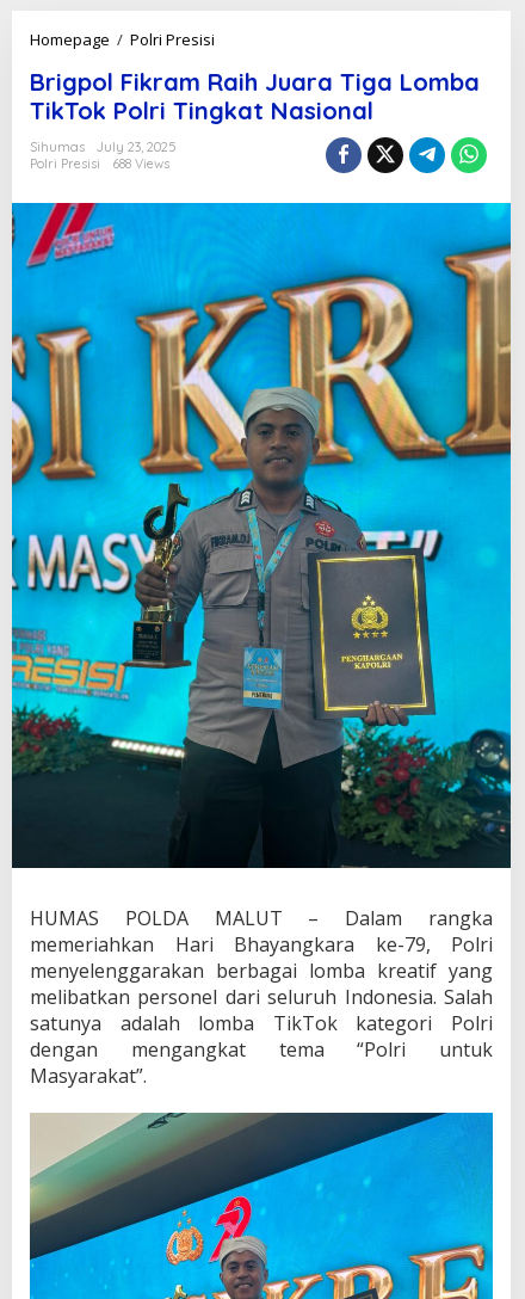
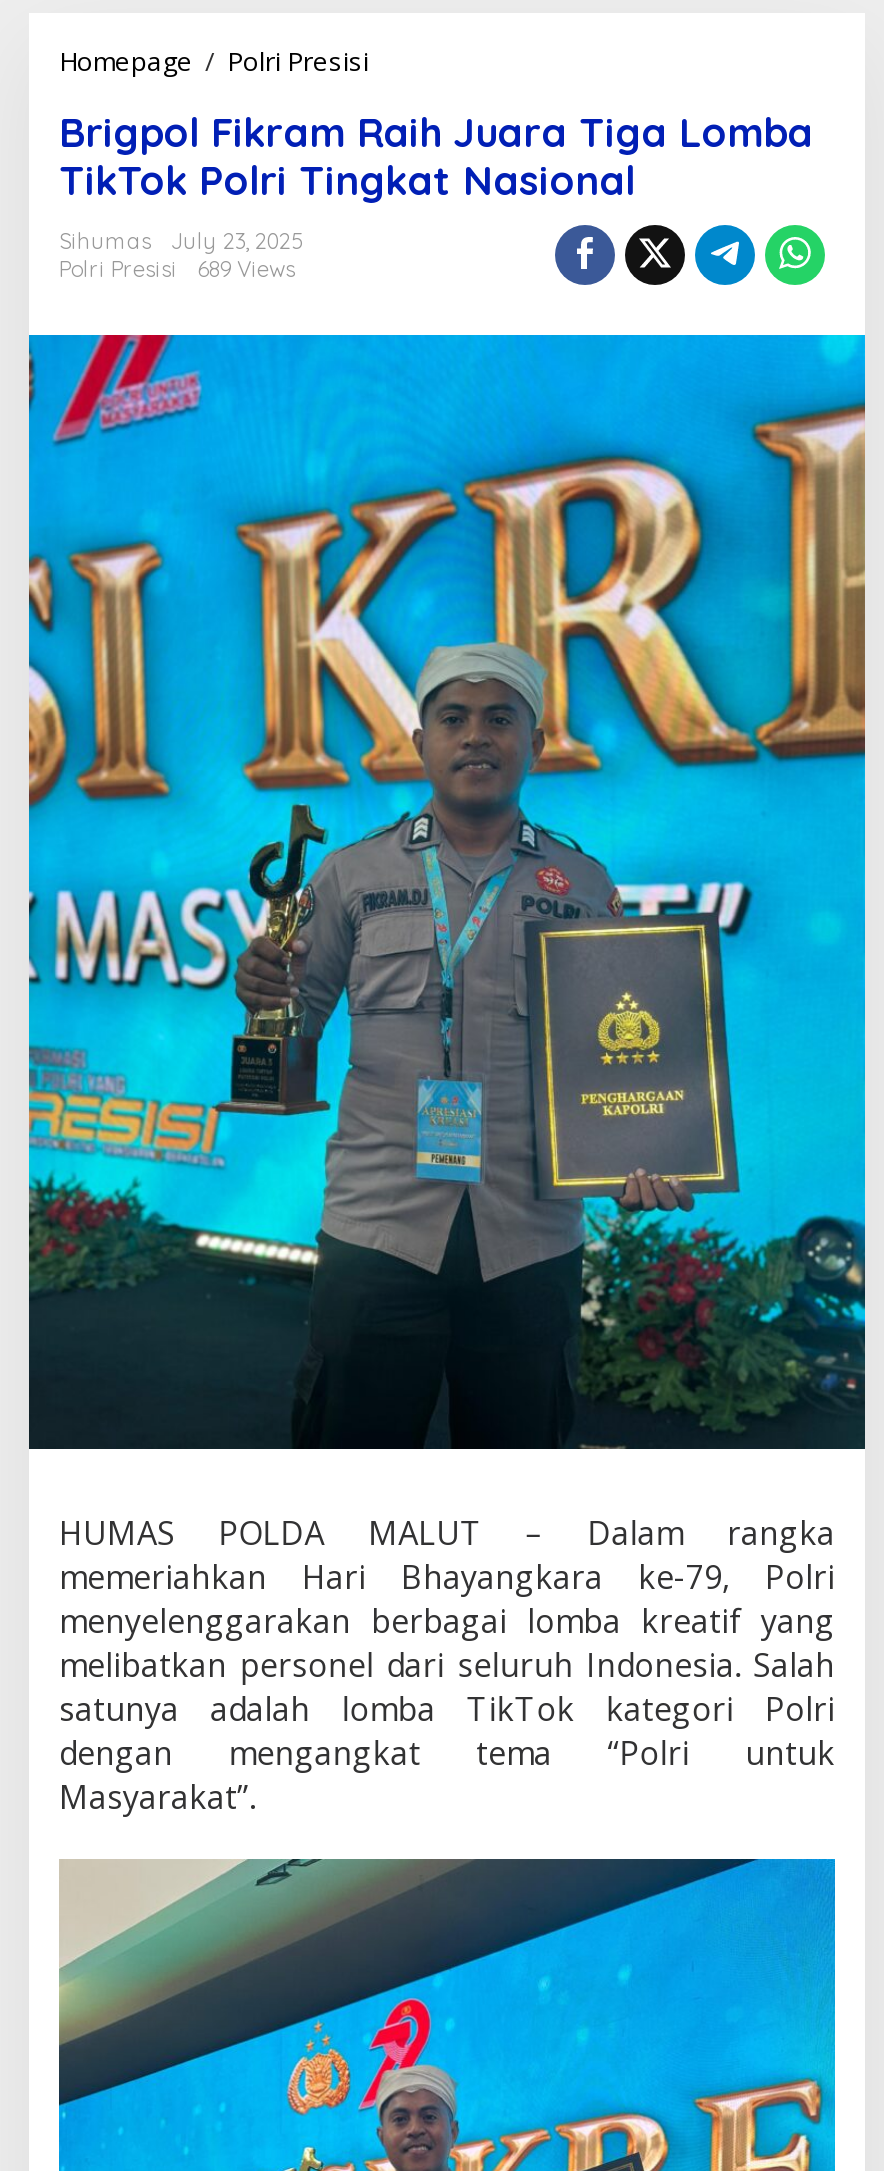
- Polri Presisi 688 Views
+ Polri Presisi 689 Views
